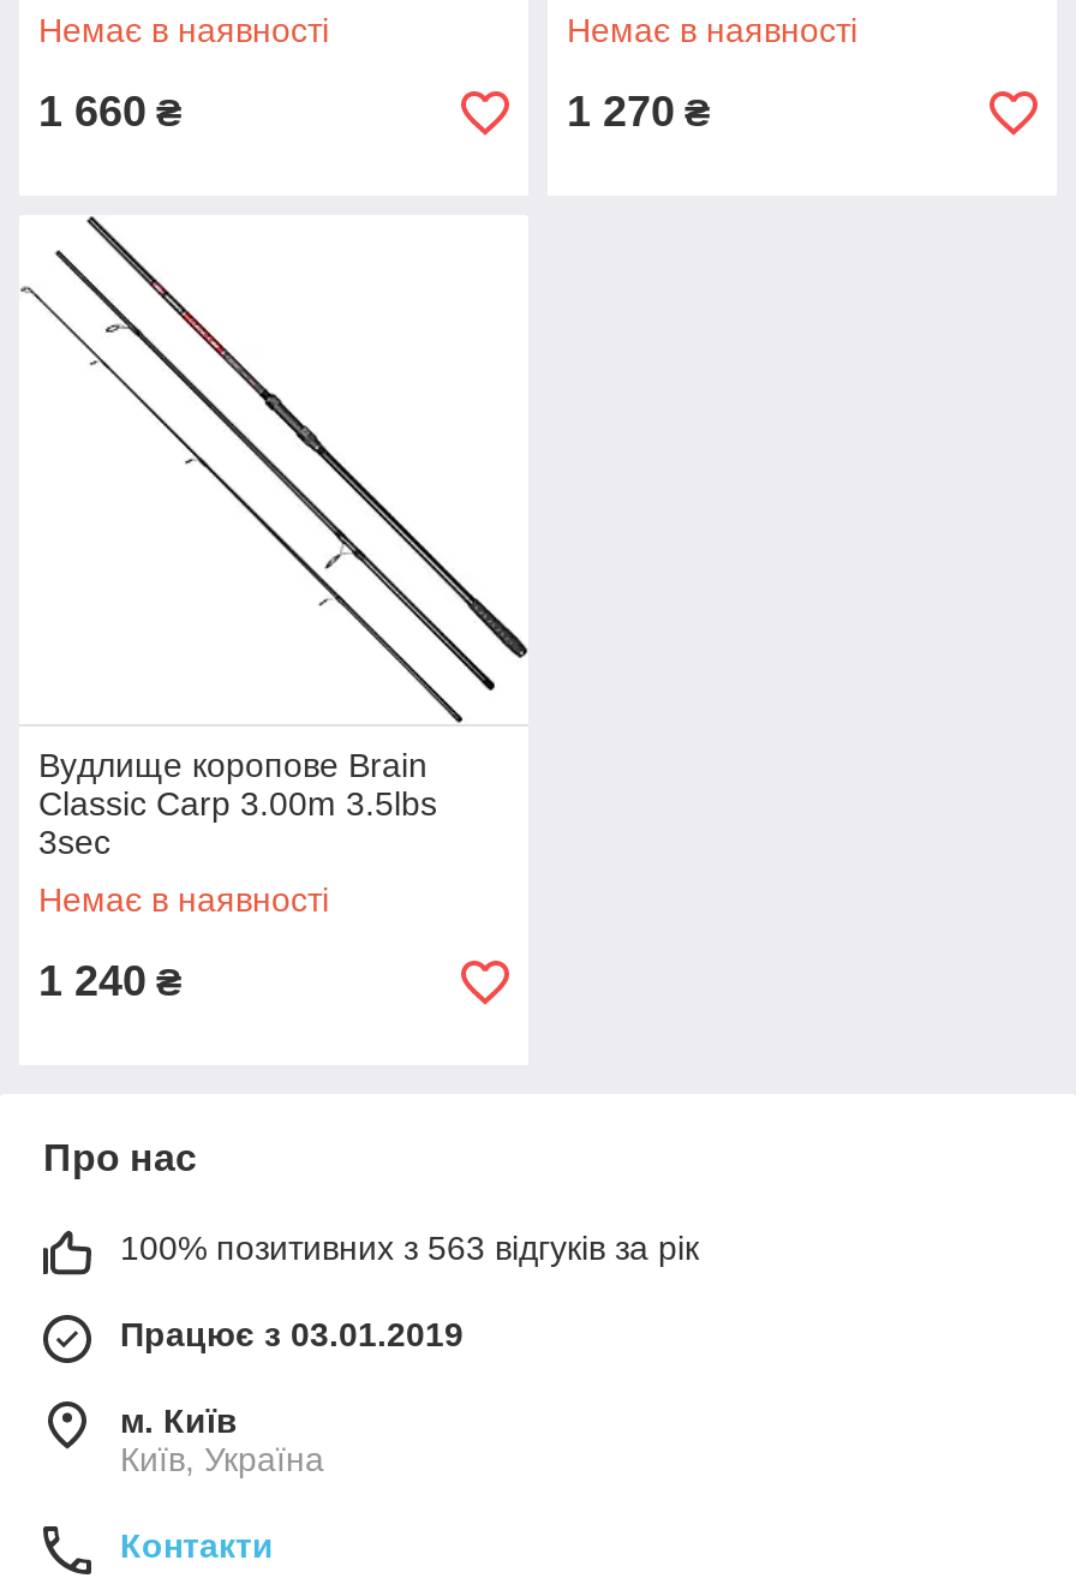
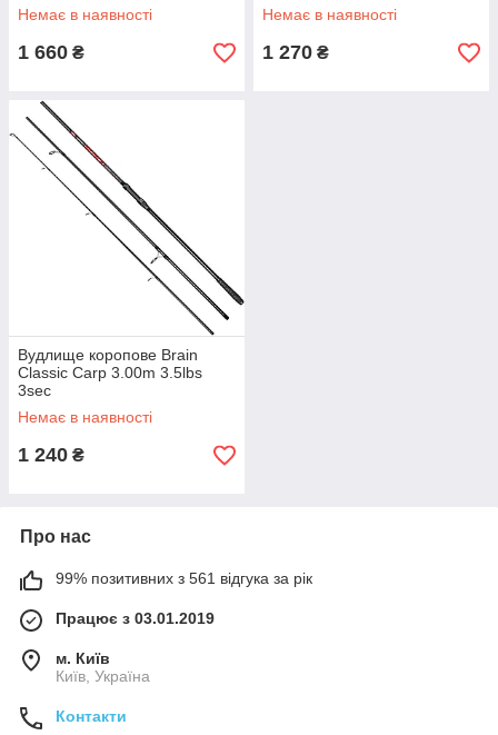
- 100% позитивних з 563 відгуків за рік
+ 99% позитивних з 561 відгука за рік
